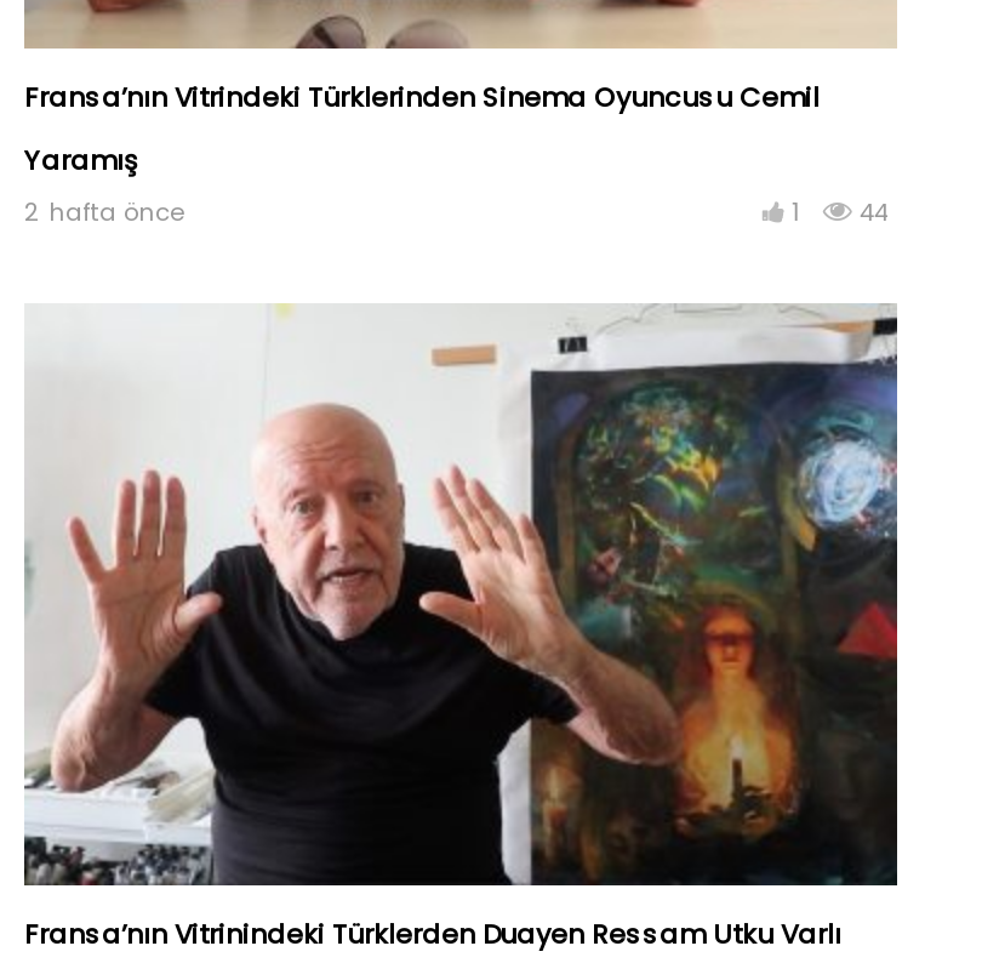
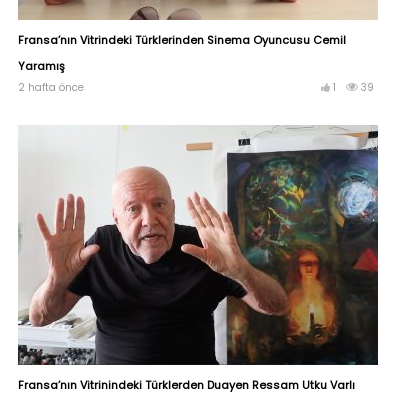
- 1 44
+ 1 39
